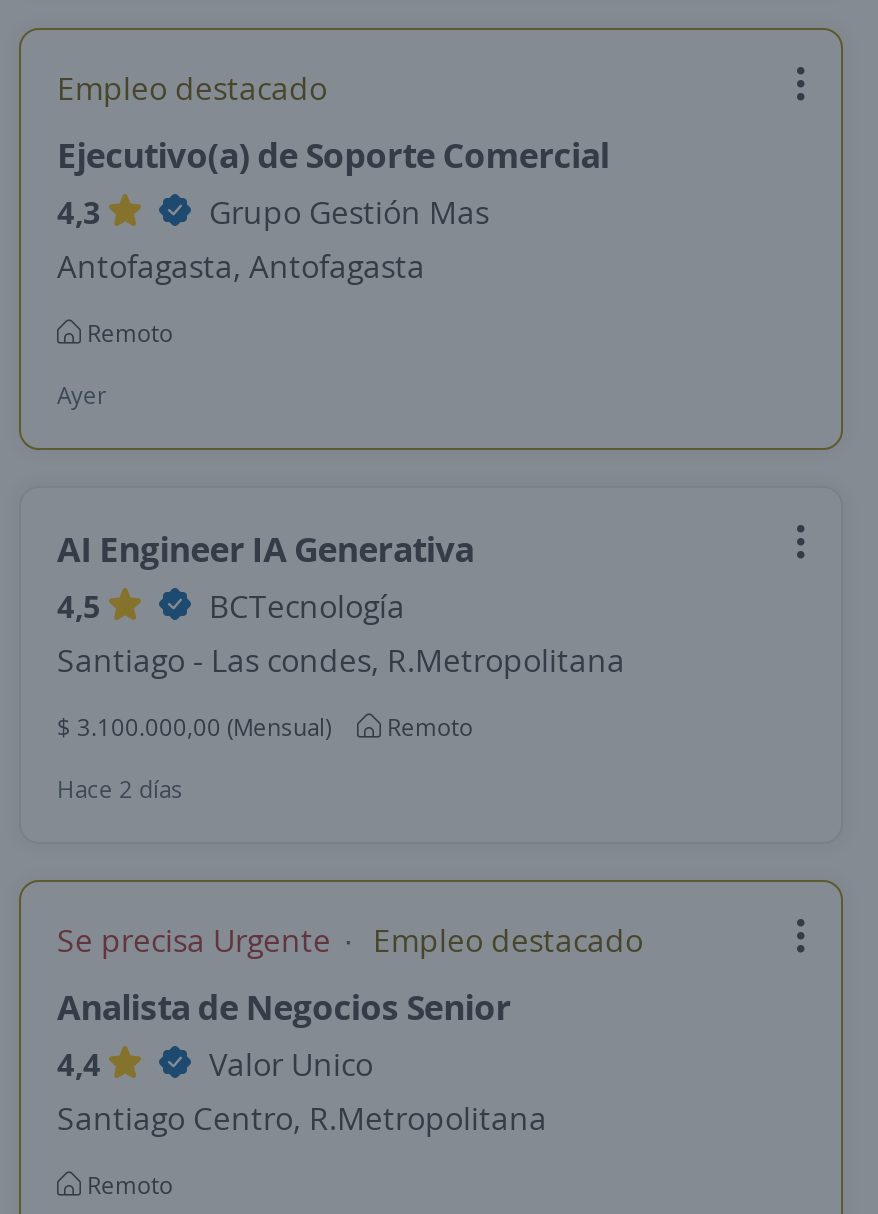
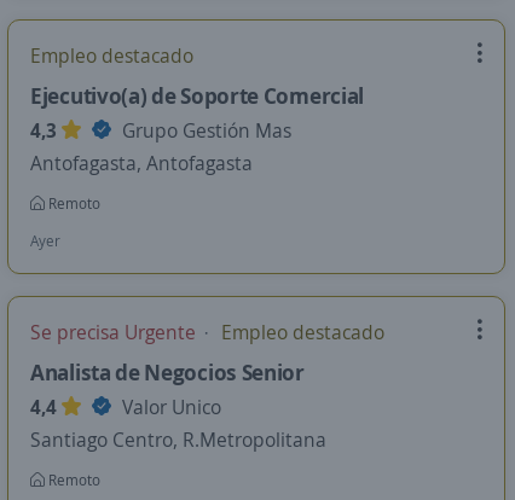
- AI Engineer IA Generativa
- 4,5
- BCTecnología
- Santiago - Las condes, R.Metropolitana
- $ 3.100.000,00 (Mensual)
- Remoto
- Hace 2 días
